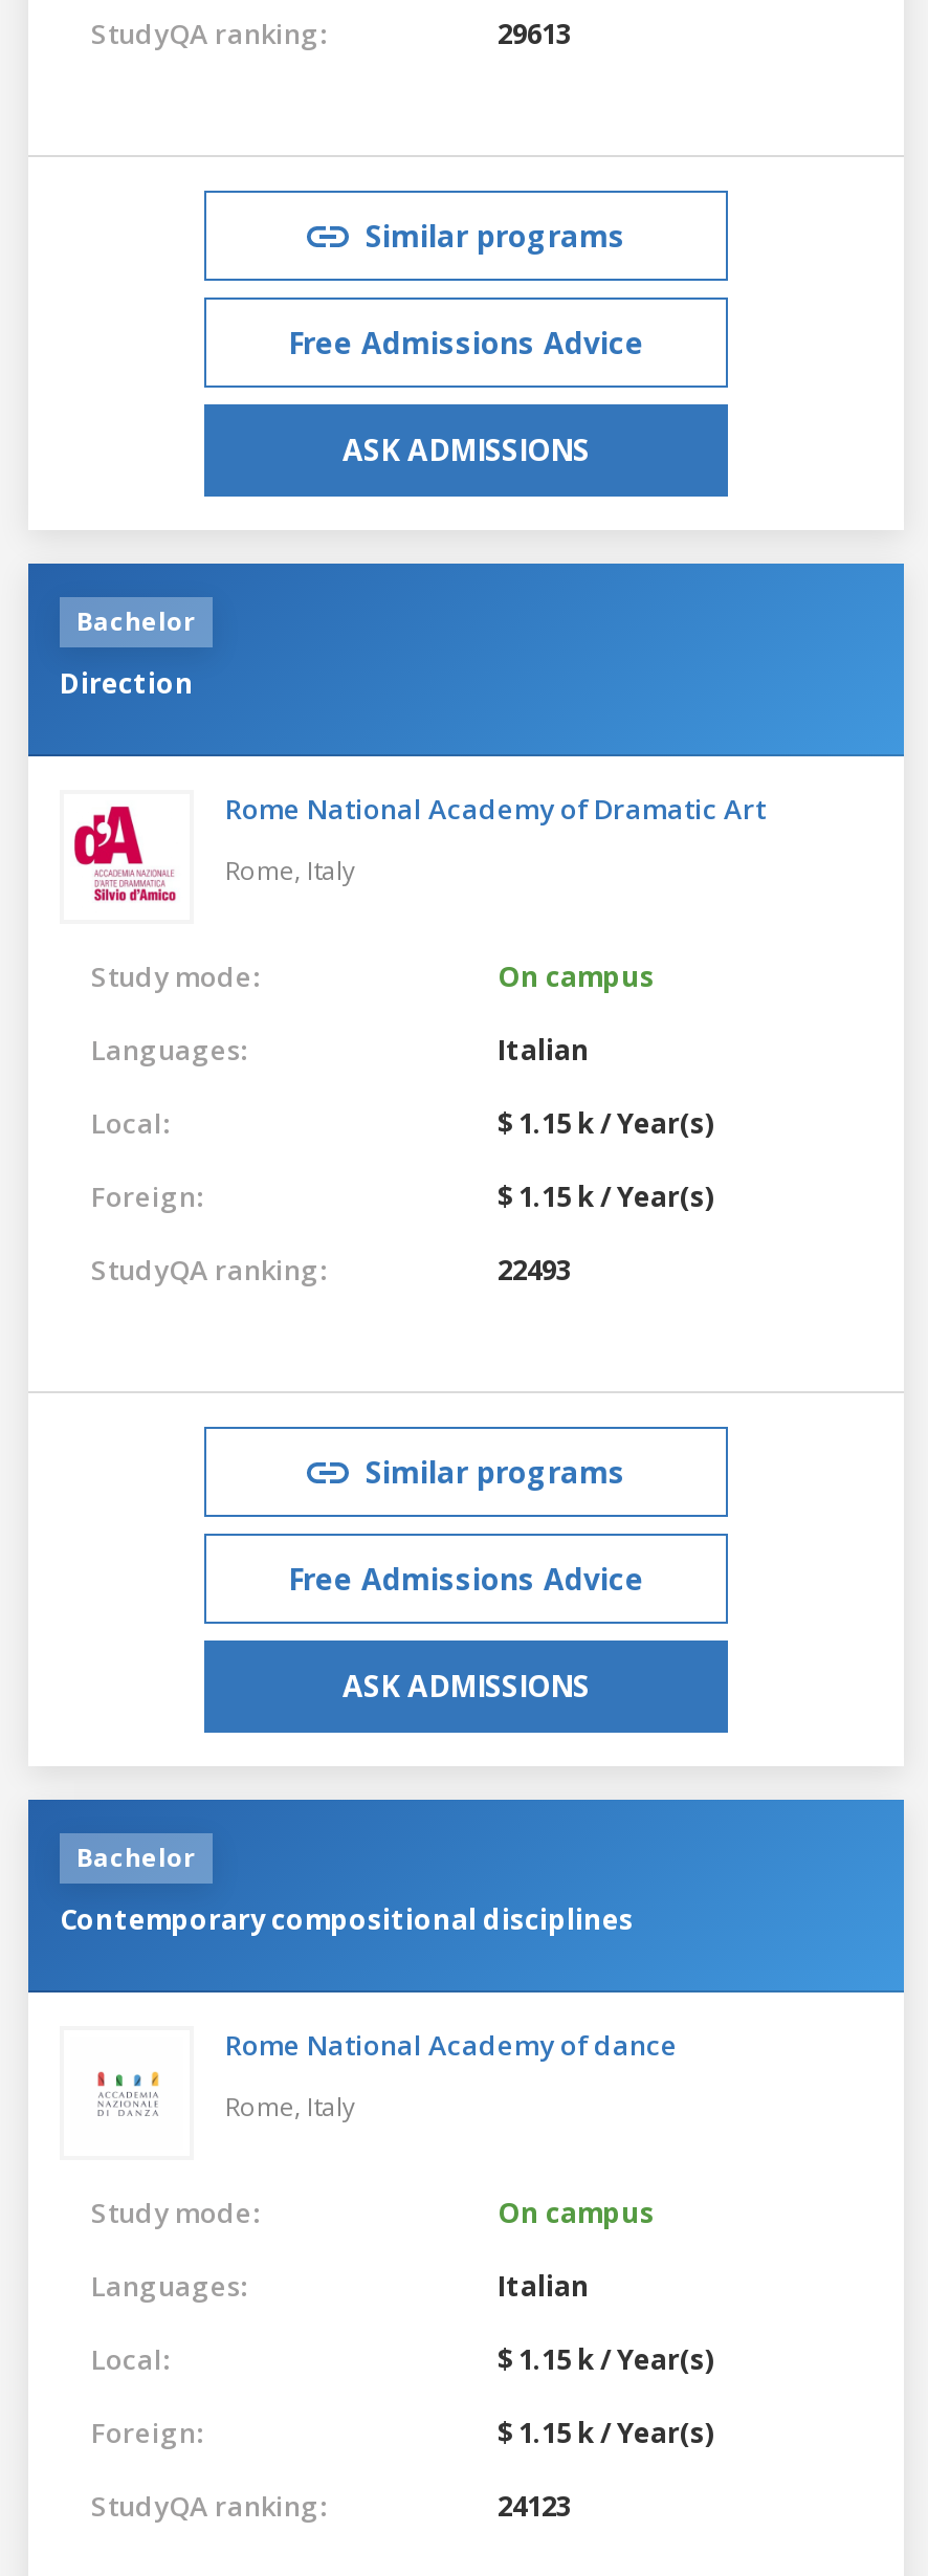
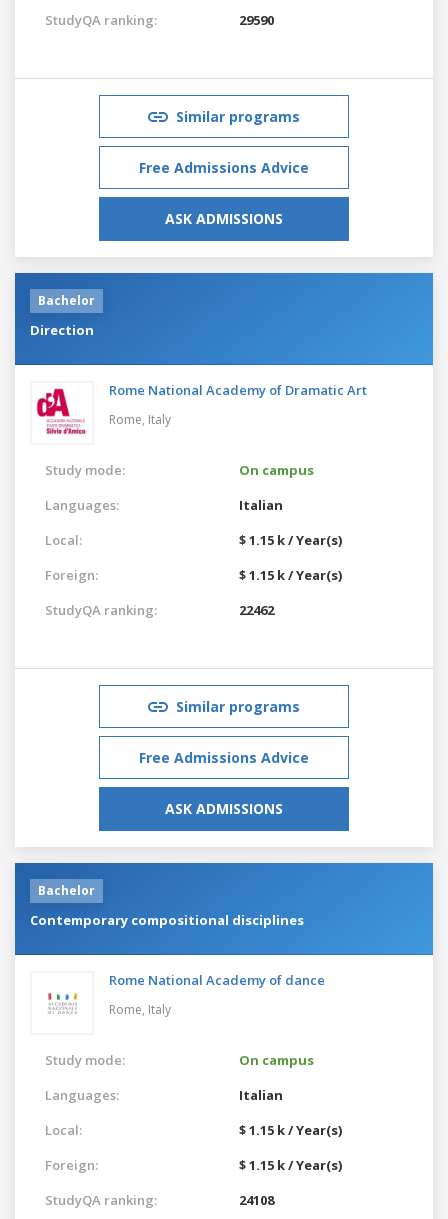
- 29613
+ 29590

- 22493
+ 22462

- 24123
+ 24108
